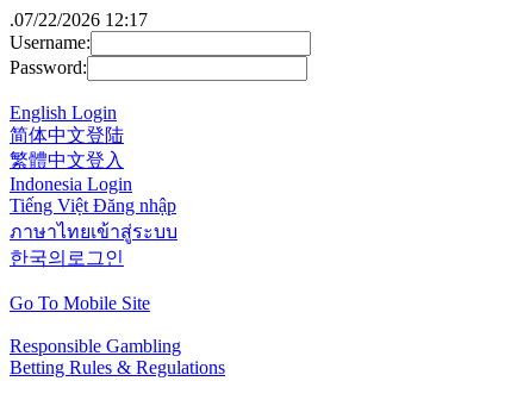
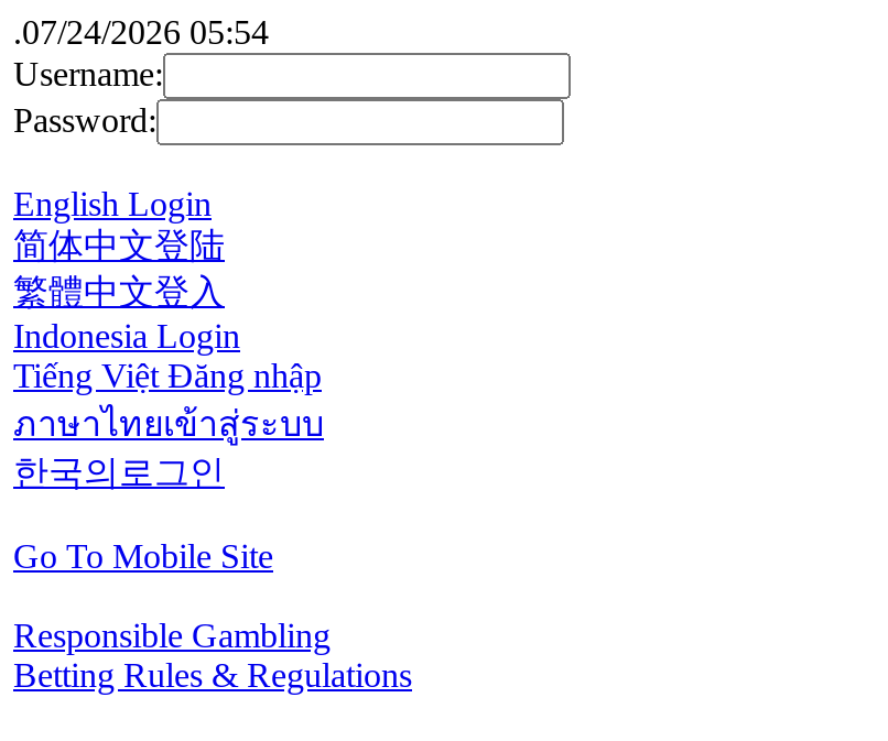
- .07/22/2026 12:17
+ .07/24/2026 05:54
